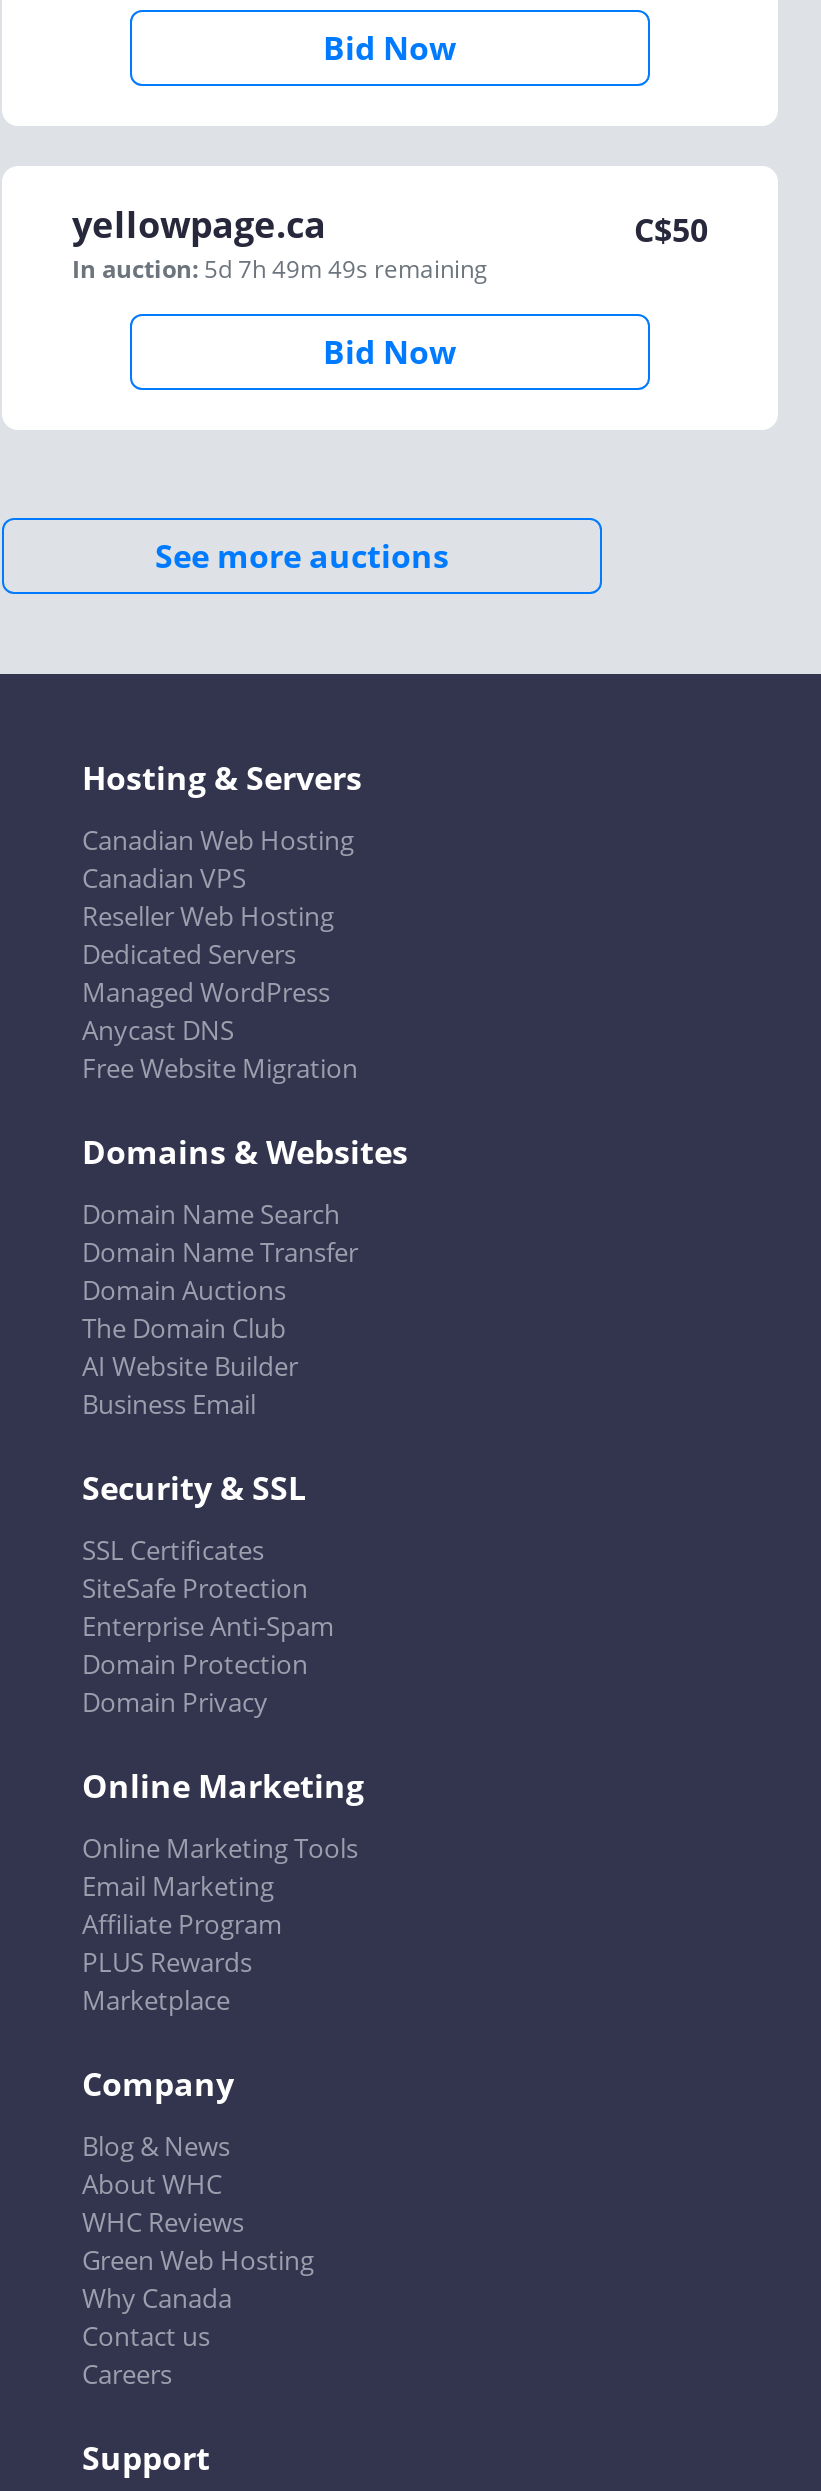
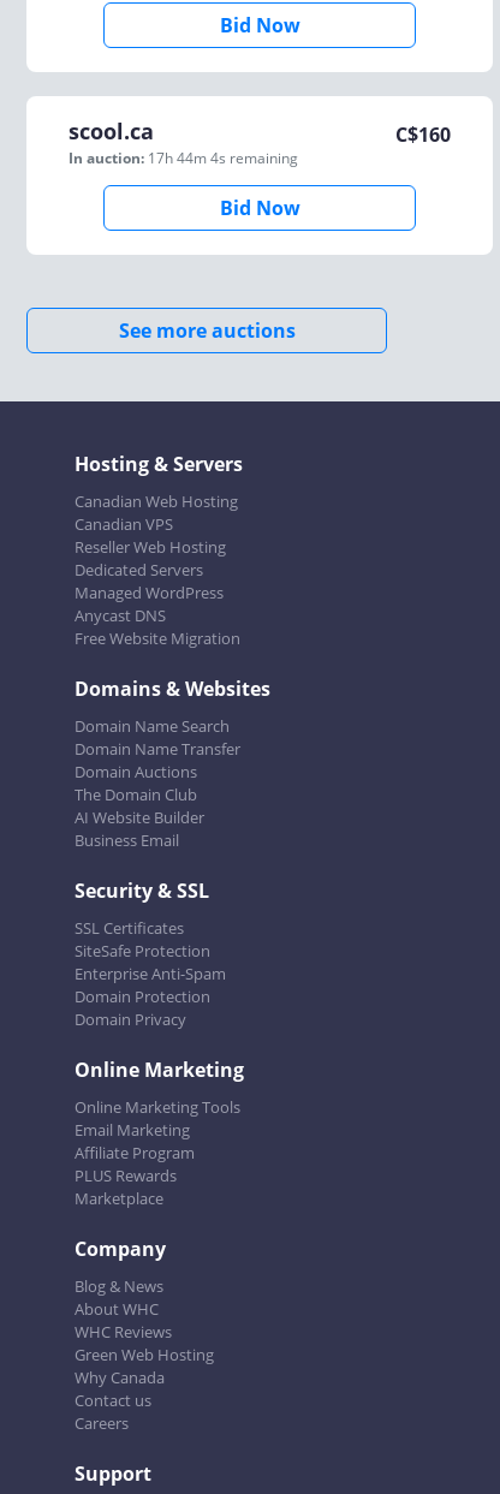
- yellowpage.ca
- In auction: 5d 7h 49m 49s remaining
+ scool.ca
+ In auction: 17h 44m 4s remaining

- C$50
+ C$160
